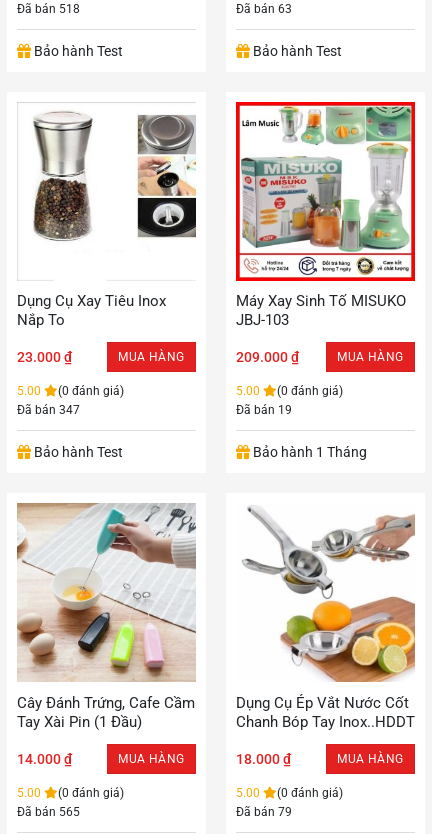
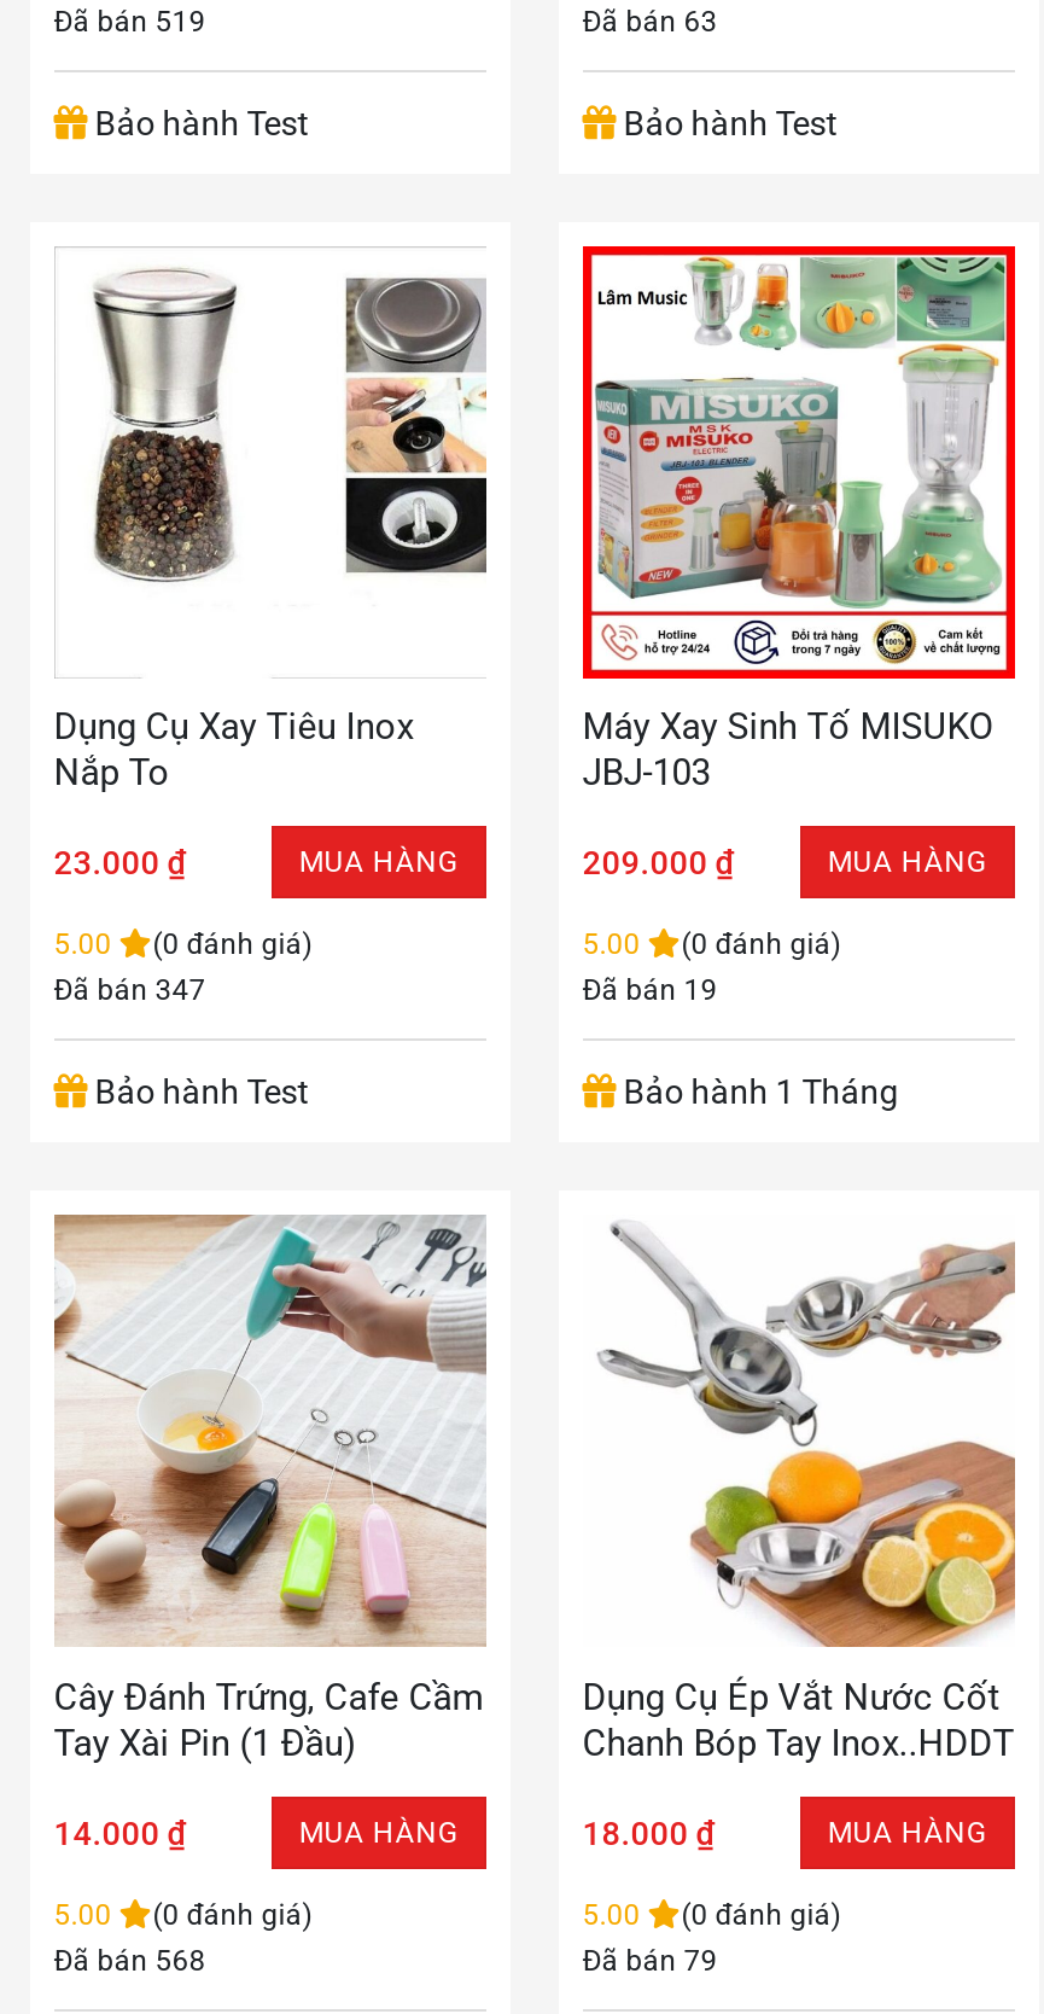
- Đã bán 518
+ Đã bán 519

- Đã bán 565
+ Đã bán 568
